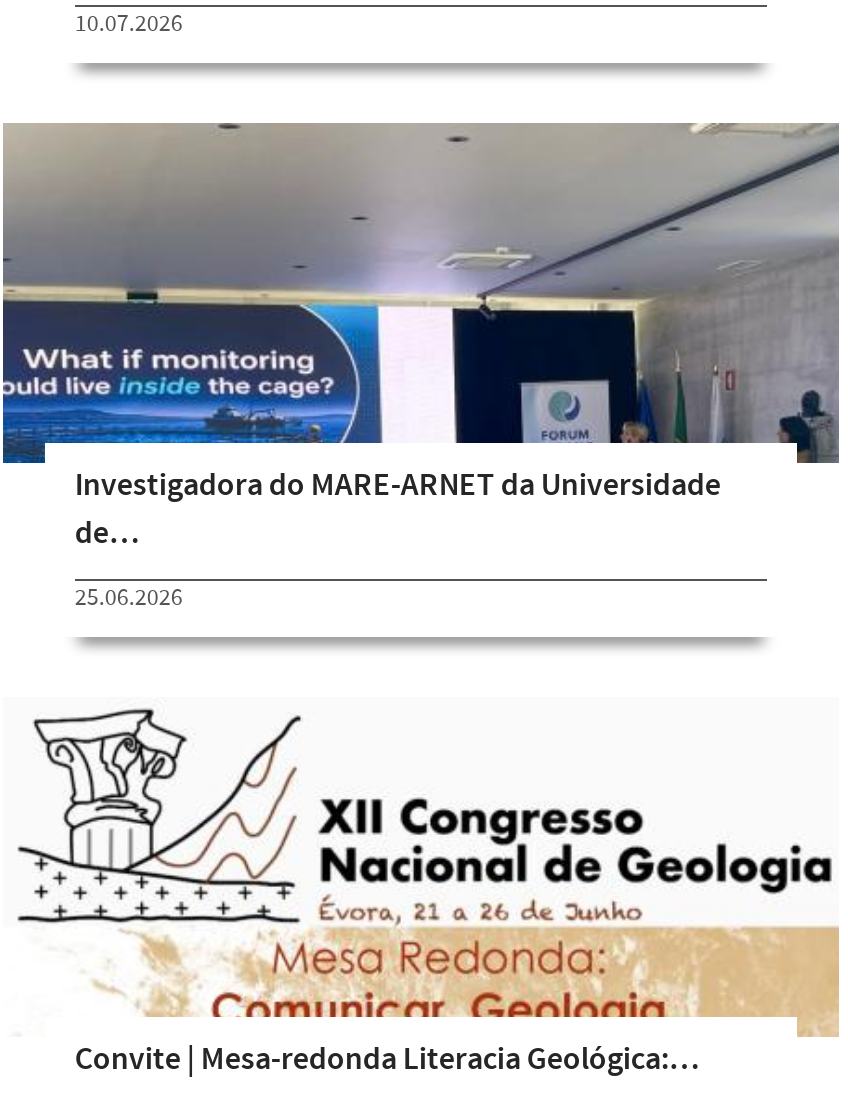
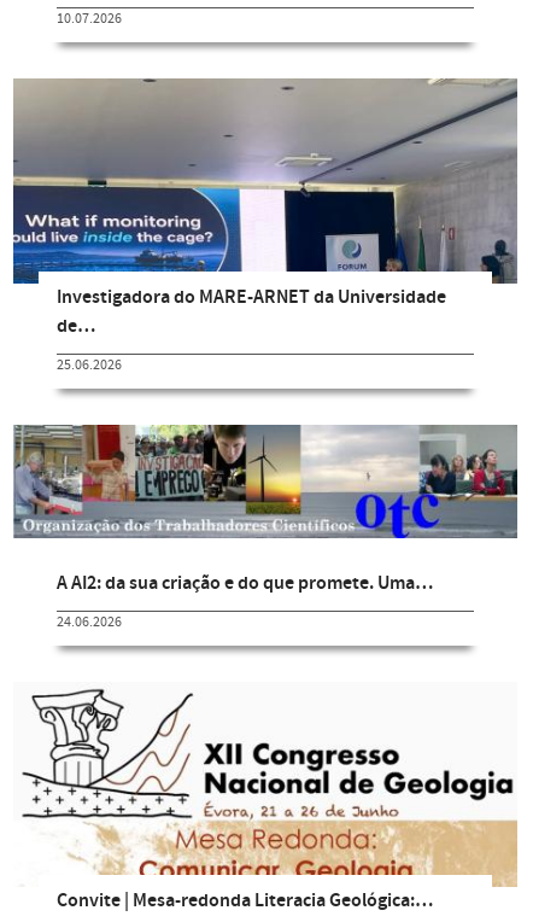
+ [image]
+ A AI2: da sua criação e do que promete. Uma…
+ 24.06.2026
